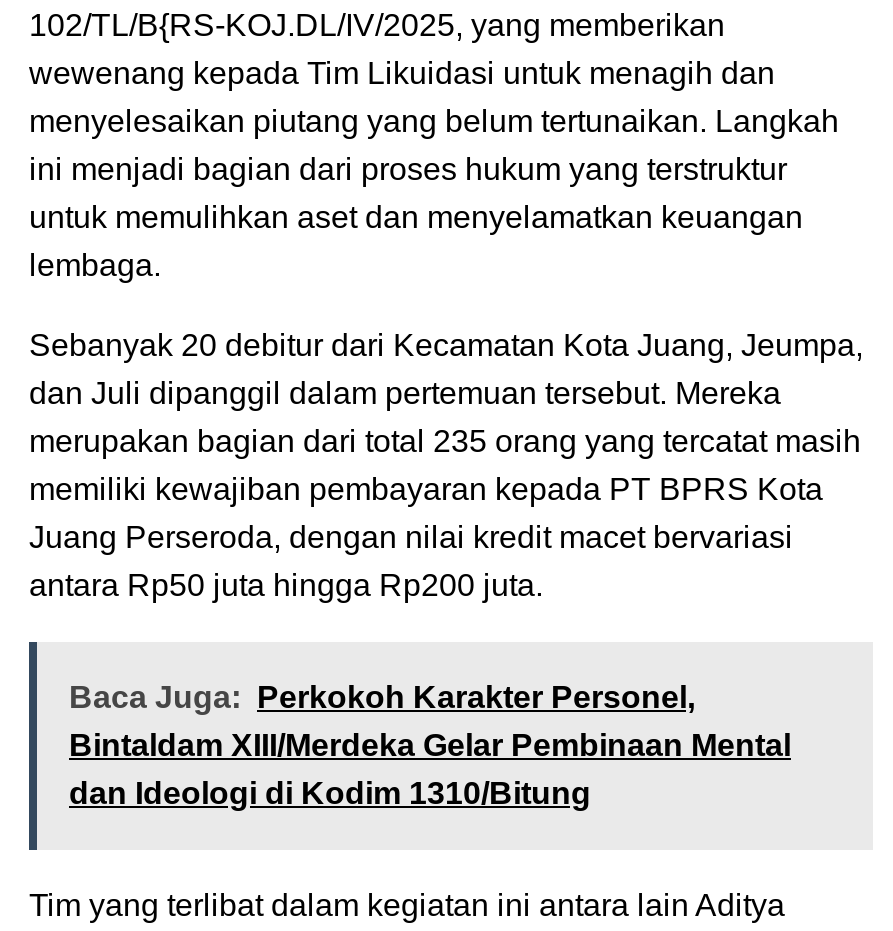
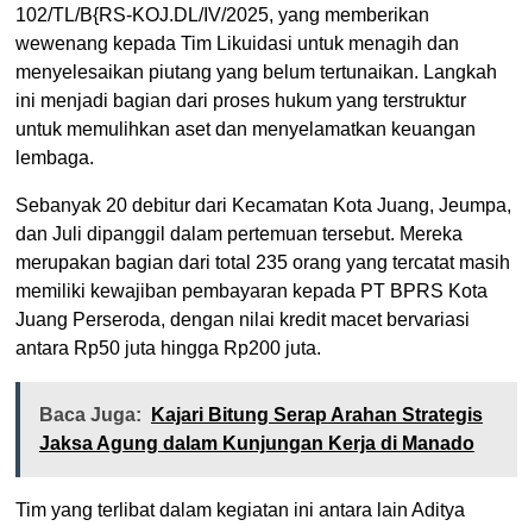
- Baca Juga: Perkokoh Karakter Personel,
- Bintaldam XIII/Merdeka Gelar Pembinaan Mental
- dan Ideologi di Kodim 1310/Bitung
+ Baca Juga: Kajari Bitung Serap Arahan Strategis
+ Jaksa Agung dalam Kunjungan Kerja di Manado
